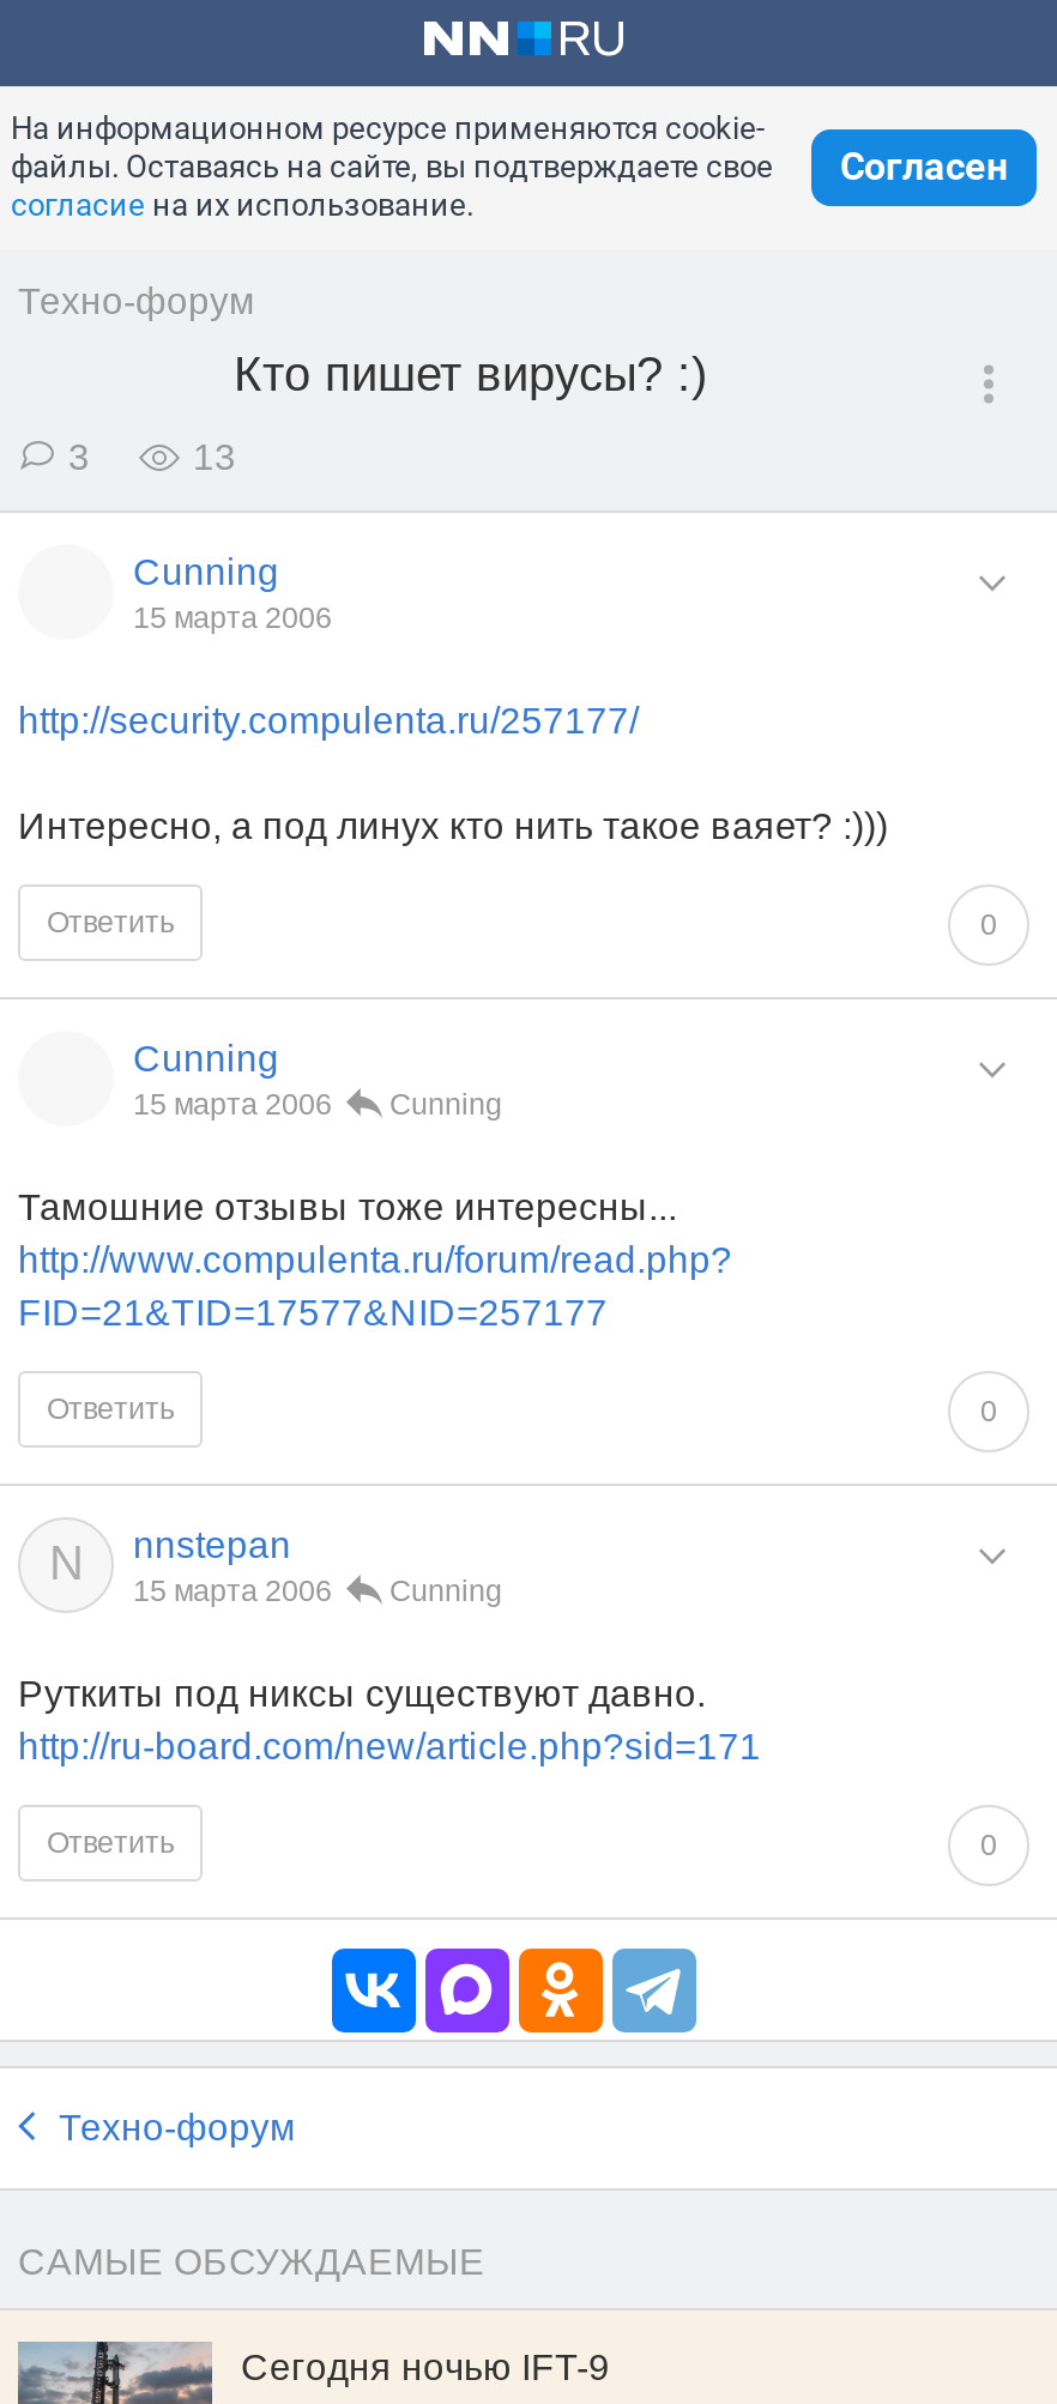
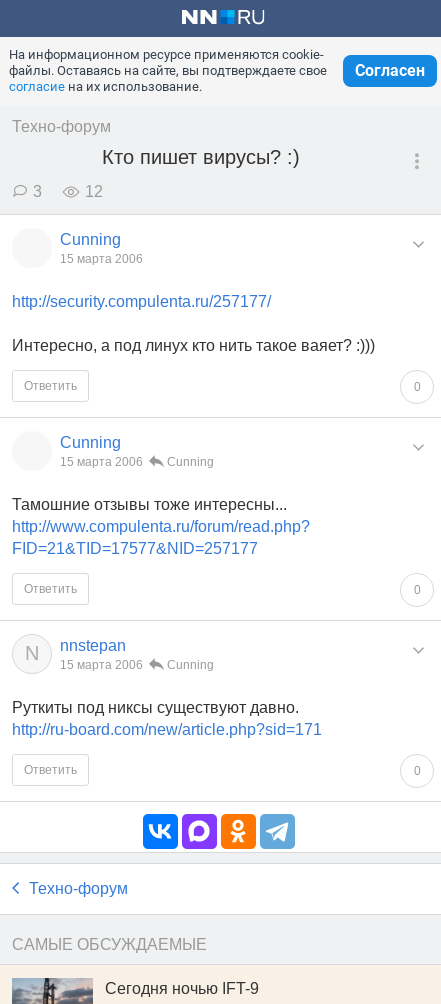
- 13
+ 12
